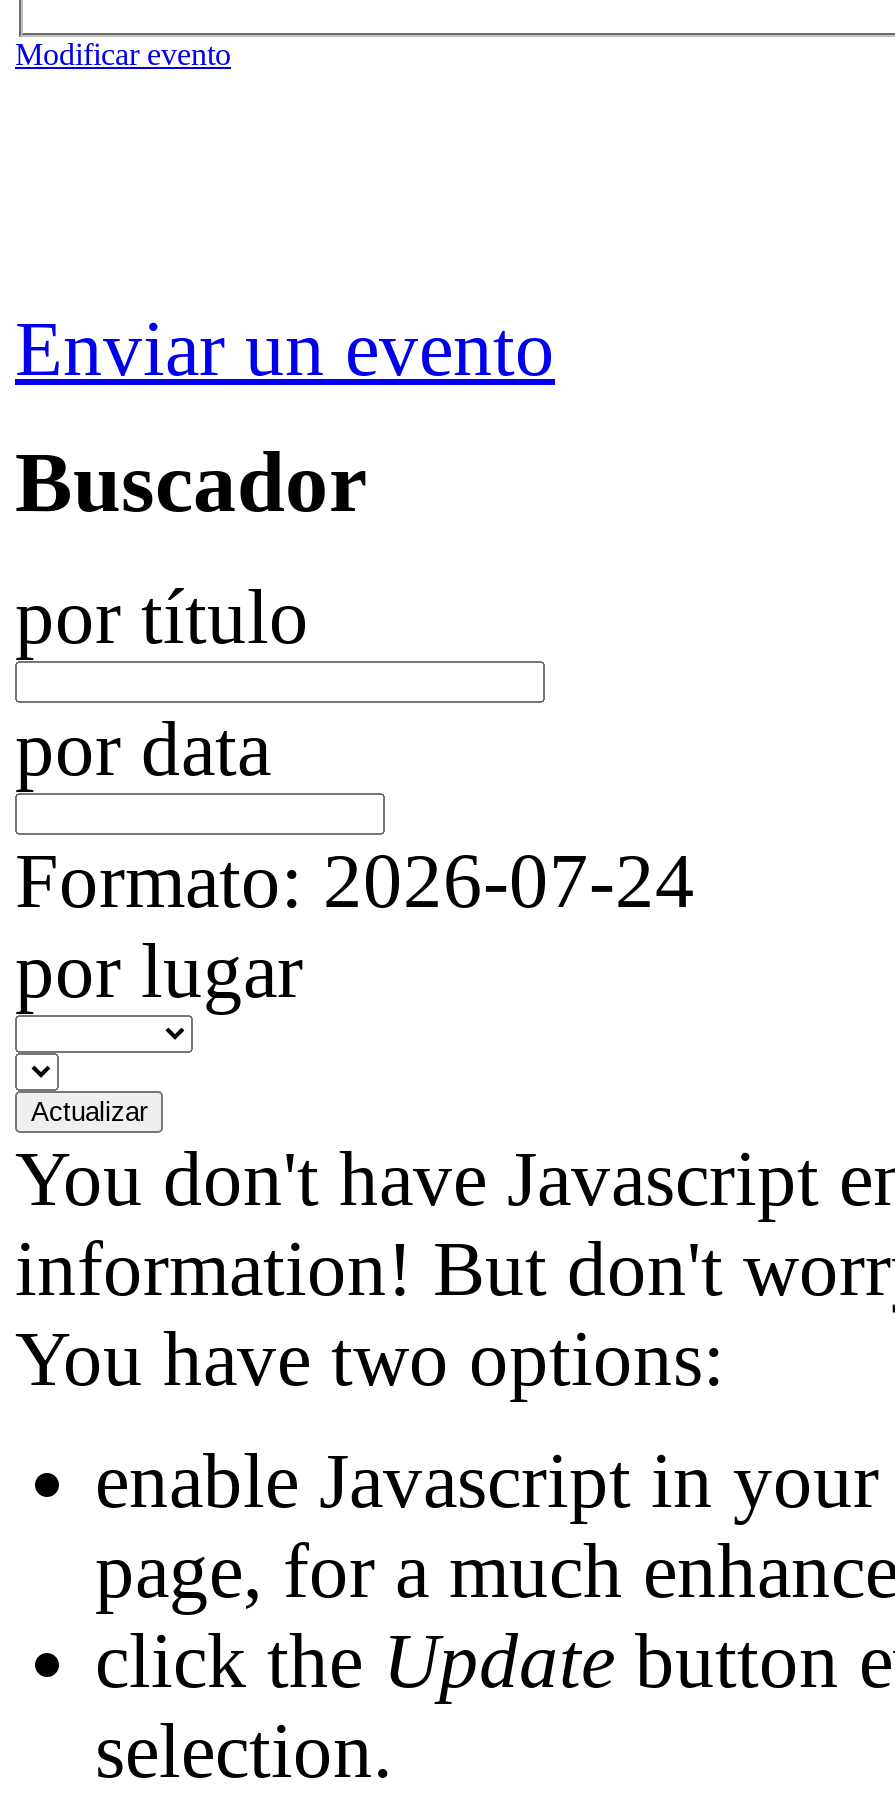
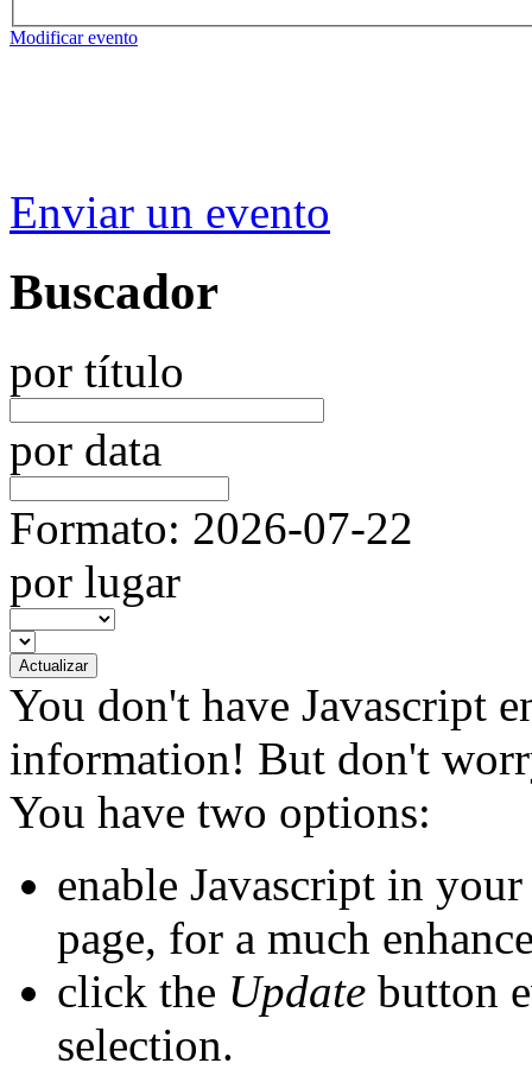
- Formato: 2026-07-24
+ Formato: 2026-07-22
